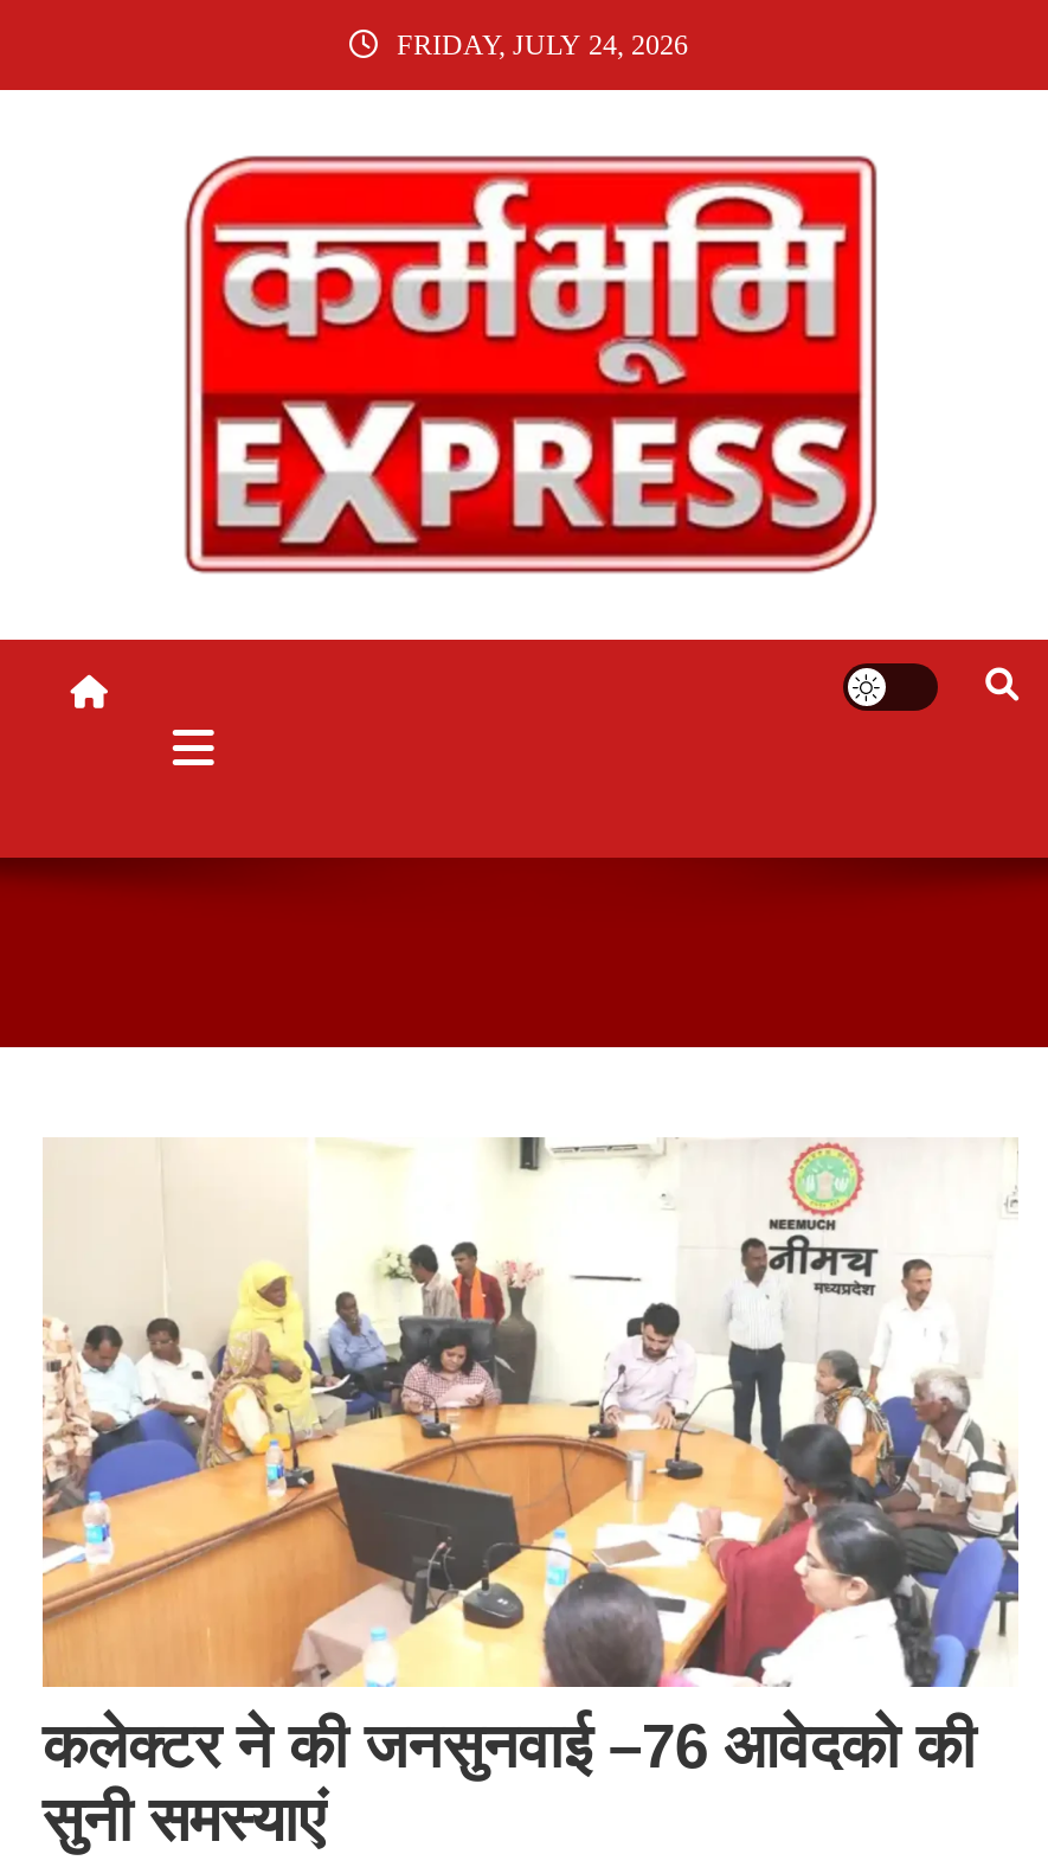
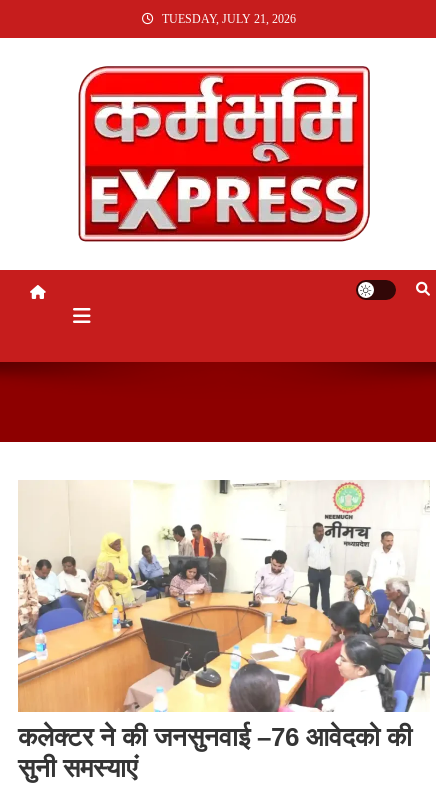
- FRIDAY, JULY 24, 2026
+ TUESDAY, JULY 21, 2026
